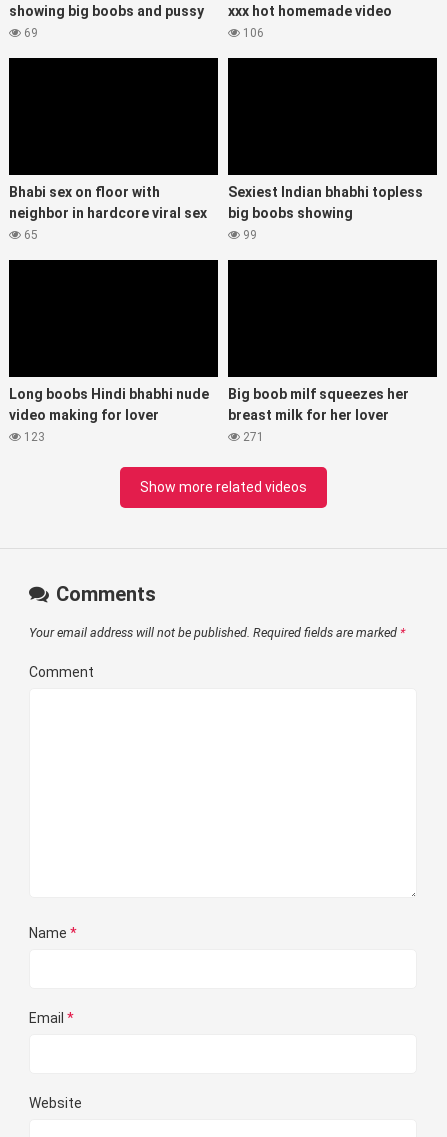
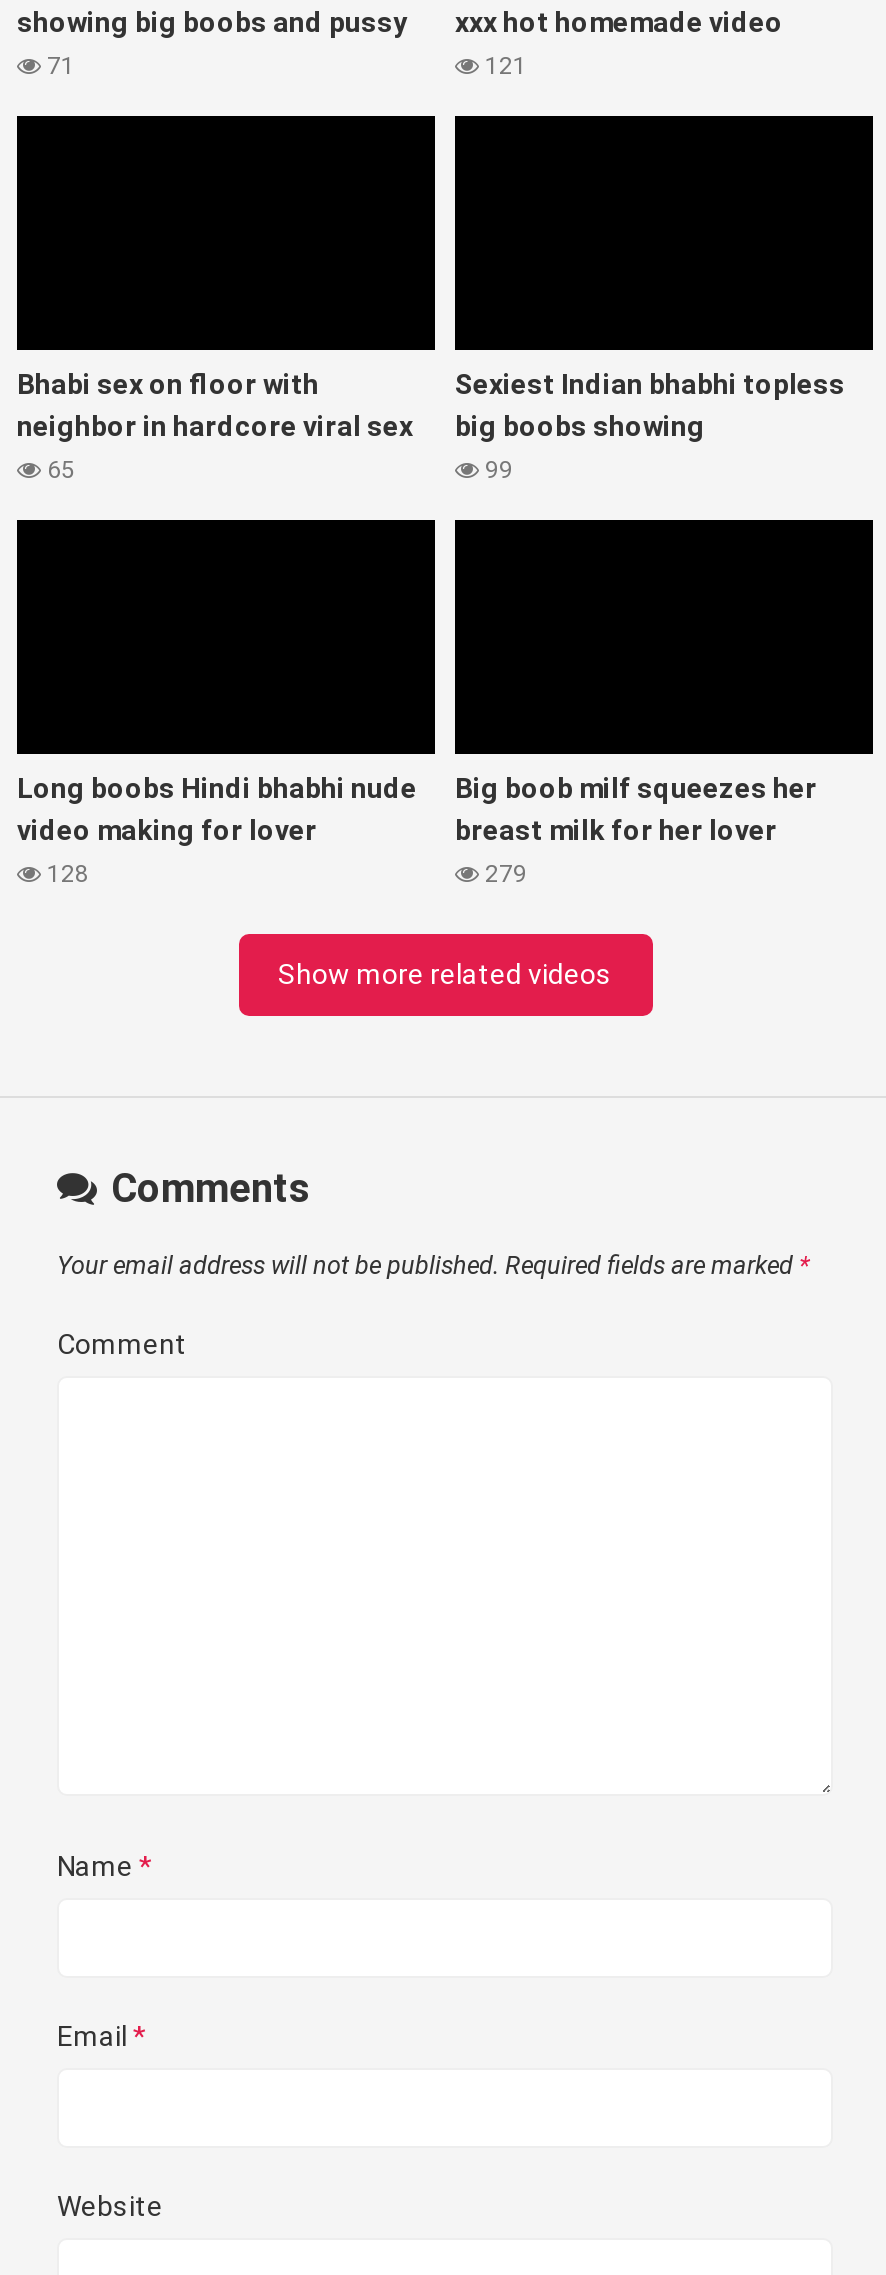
- 69
+ 71

- 106
+ 121

- 123
+ 128

- 271
+ 279
